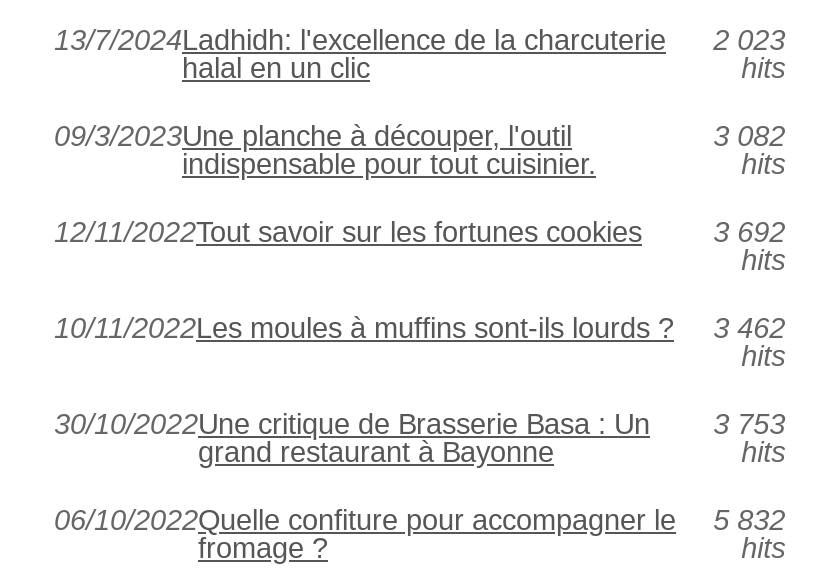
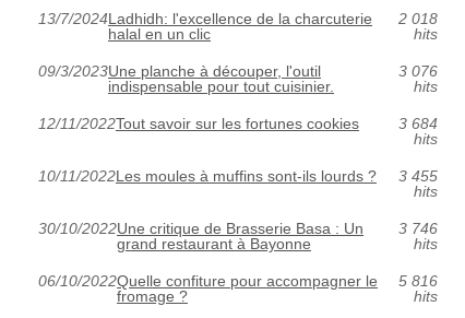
- 13/7/2024Ladhidh: l'excellence de la charcuterie 2 023
+ 13/7/2024Ladhidh: l'excellence de la charcuterie 2 018

- 3 082
+ 3 076

- 3 692
+ 3 684

- 10/11/2022Les moules à muffins sont-ils lourds ? 3 462
+ 10/11/2022Les moules à muffins sont-ils lourds ? 3 455

- 30/10/2022Une critique de Brasserie Basa : Un 3 753
+ 30/10/2022Une critique de Brasserie Basa : Un 3 746

- 06/10/2022Quelle confiture pour accompagner le 5 832
+ 06/10/2022Quelle confiture pour accompagner le 5 816
